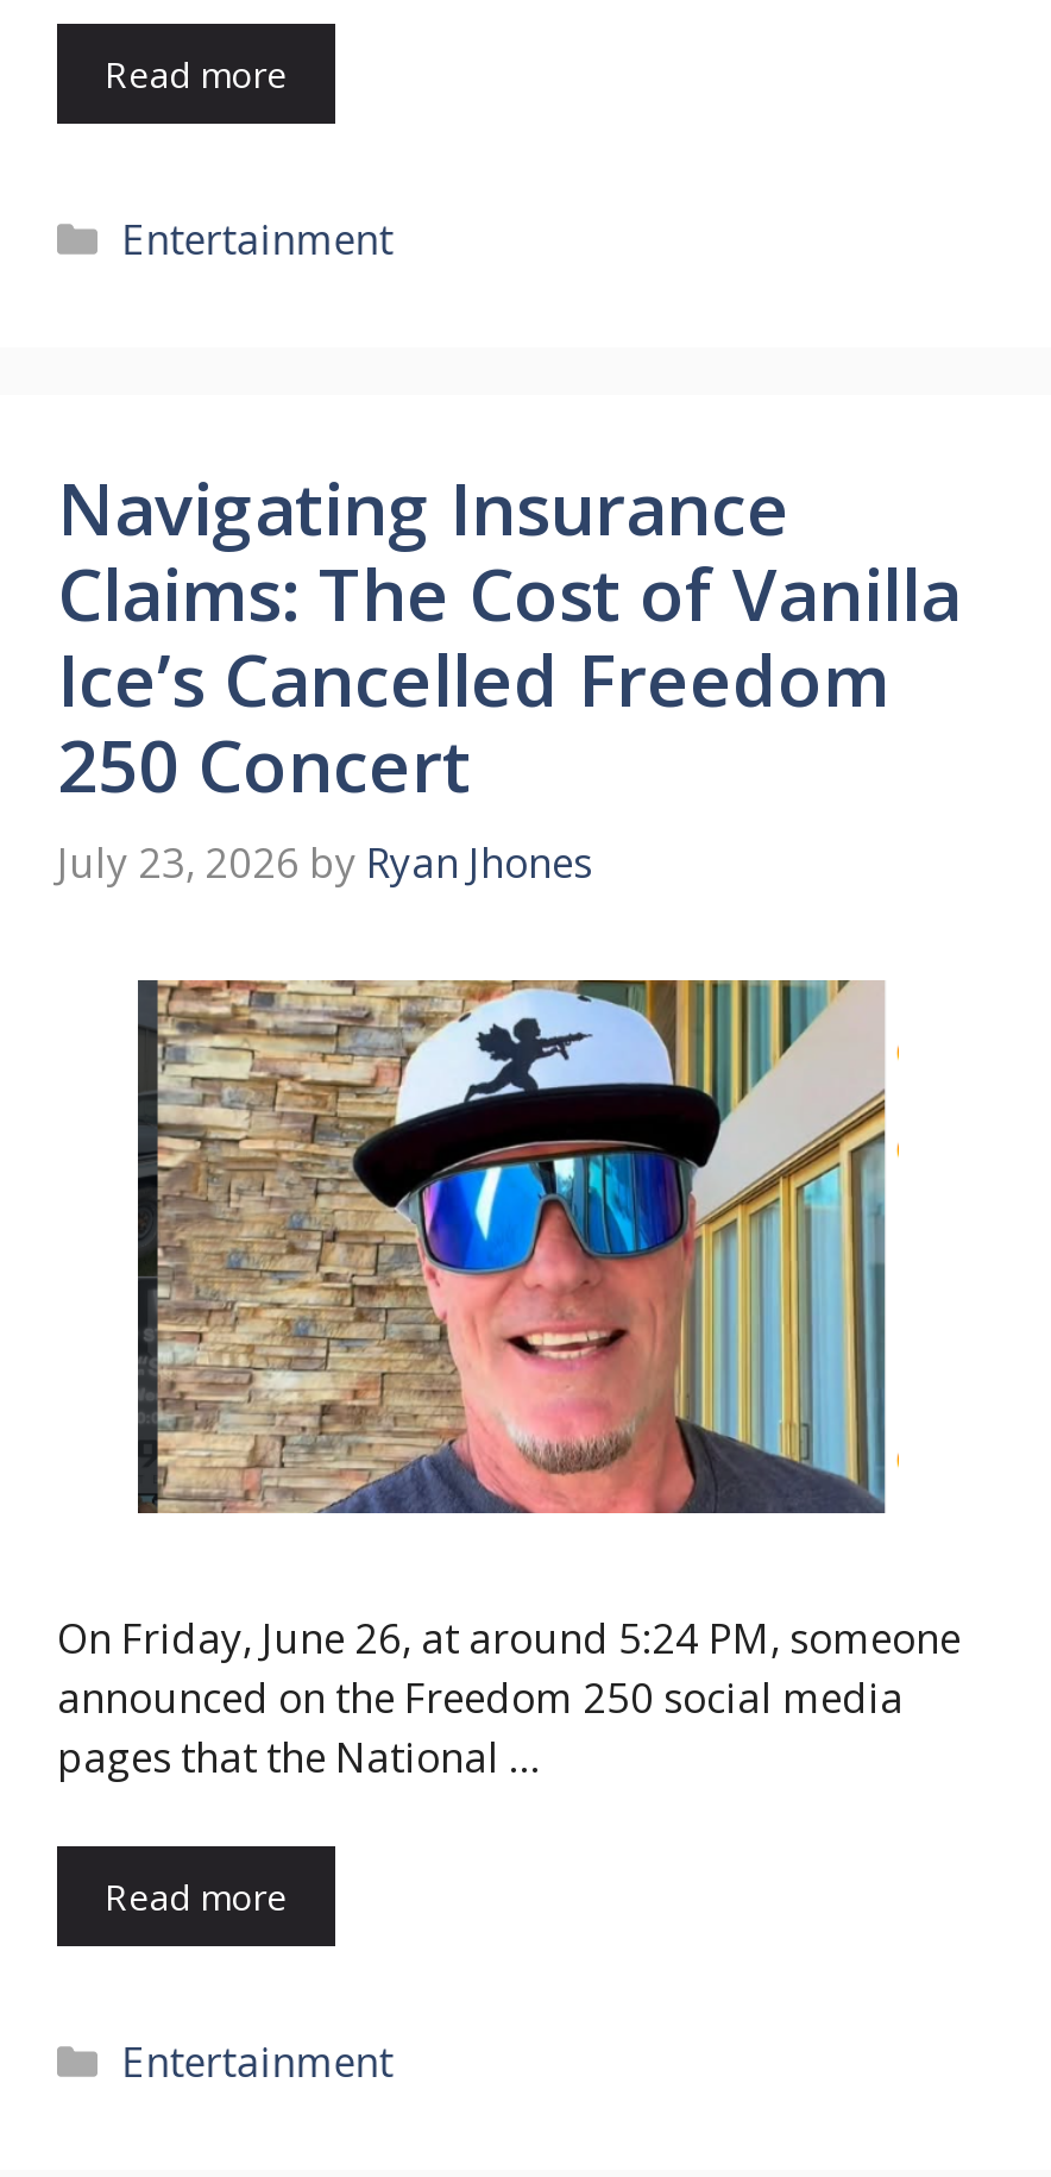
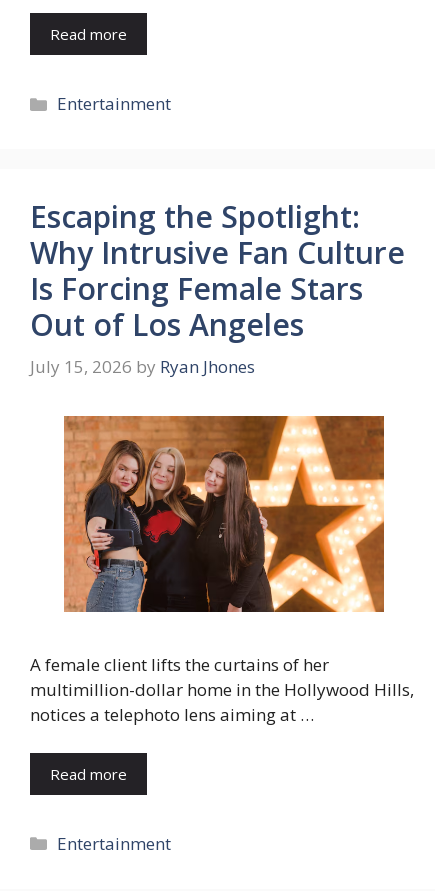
- Navigating Insurance
- Claims: The Cost of Vanilla
- Ice’s Cancelled Freedom
- 250 Concert
- July 23, 2026 by Ryan Jhones
+ Escaping the Spotlight:
+ Why Intrusive Fan Culture
+ Is Forcing Female Stars
+ Out of Los Angeles
+ July 15, 2026 by Ryan Jhones

- [image]
- On Friday, June 26, at around 5:24 PM, someone
- announced on the Freedom 250 social media
- pages that the National …
+ [image]
+ A female client lifts the curtains of her
+ multimillion-dollar home in the Hollywood Hills,
+ notices a telephoto lens aiming at …
